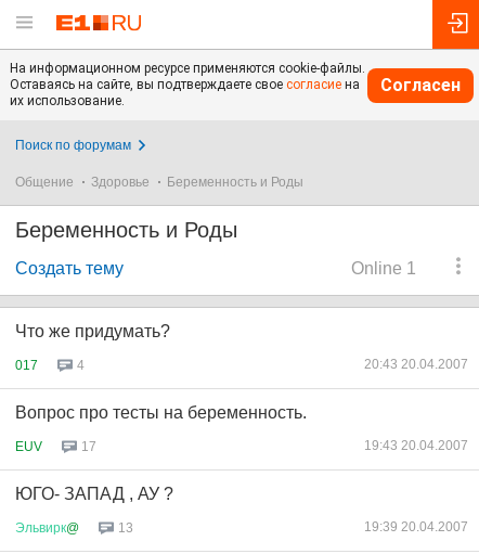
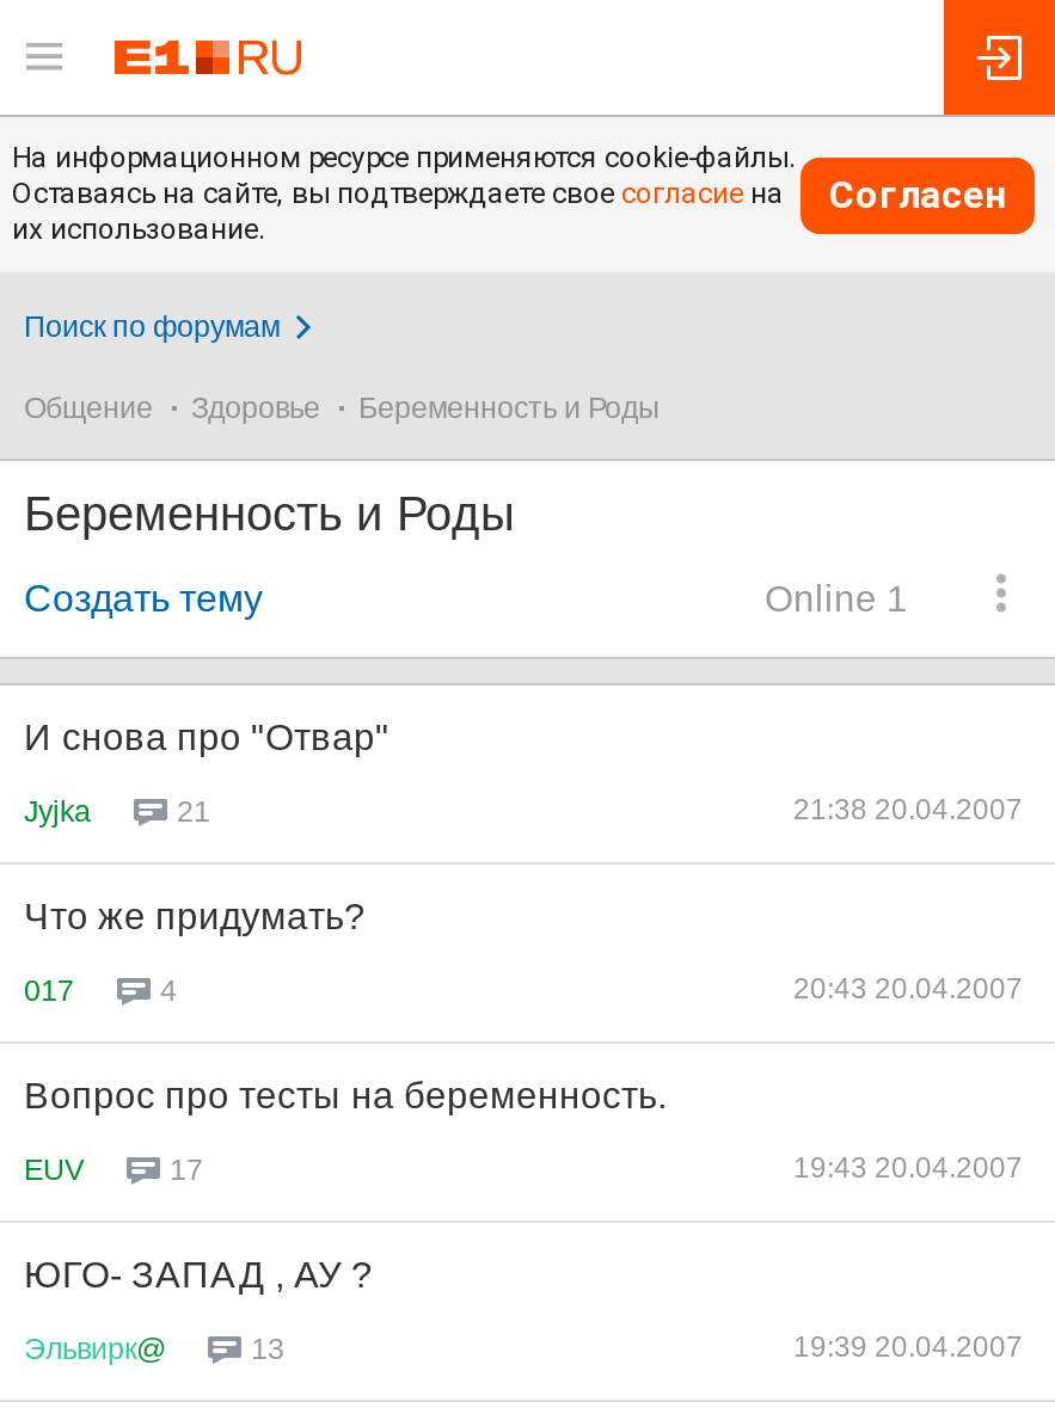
+ И снова про "Отвар"
+ Jyjka
+ 21
+ 21:38 20.04.2007
